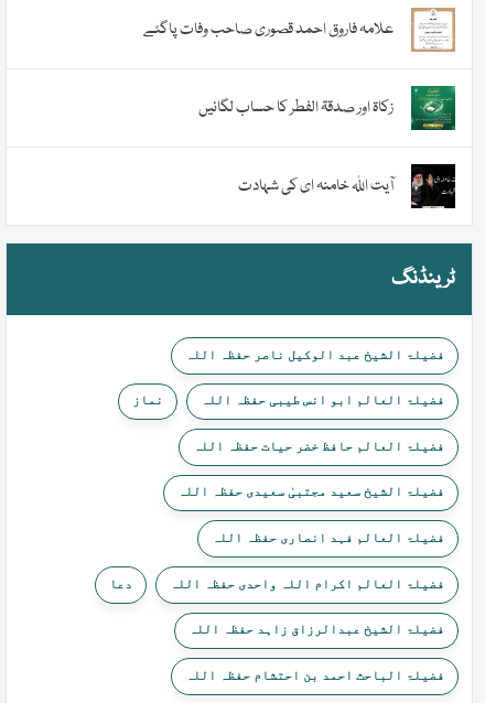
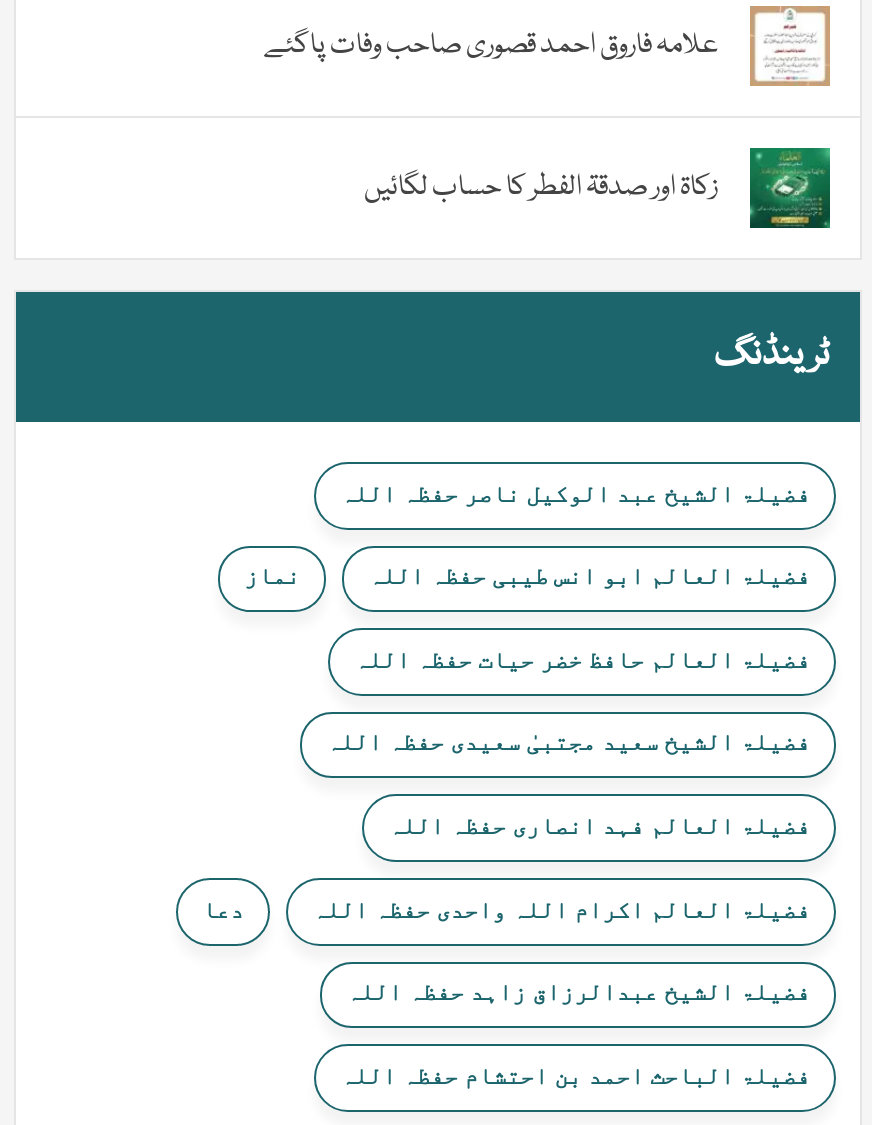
- [image]
- آیت اللہ خامنہ ای کی شہادت
